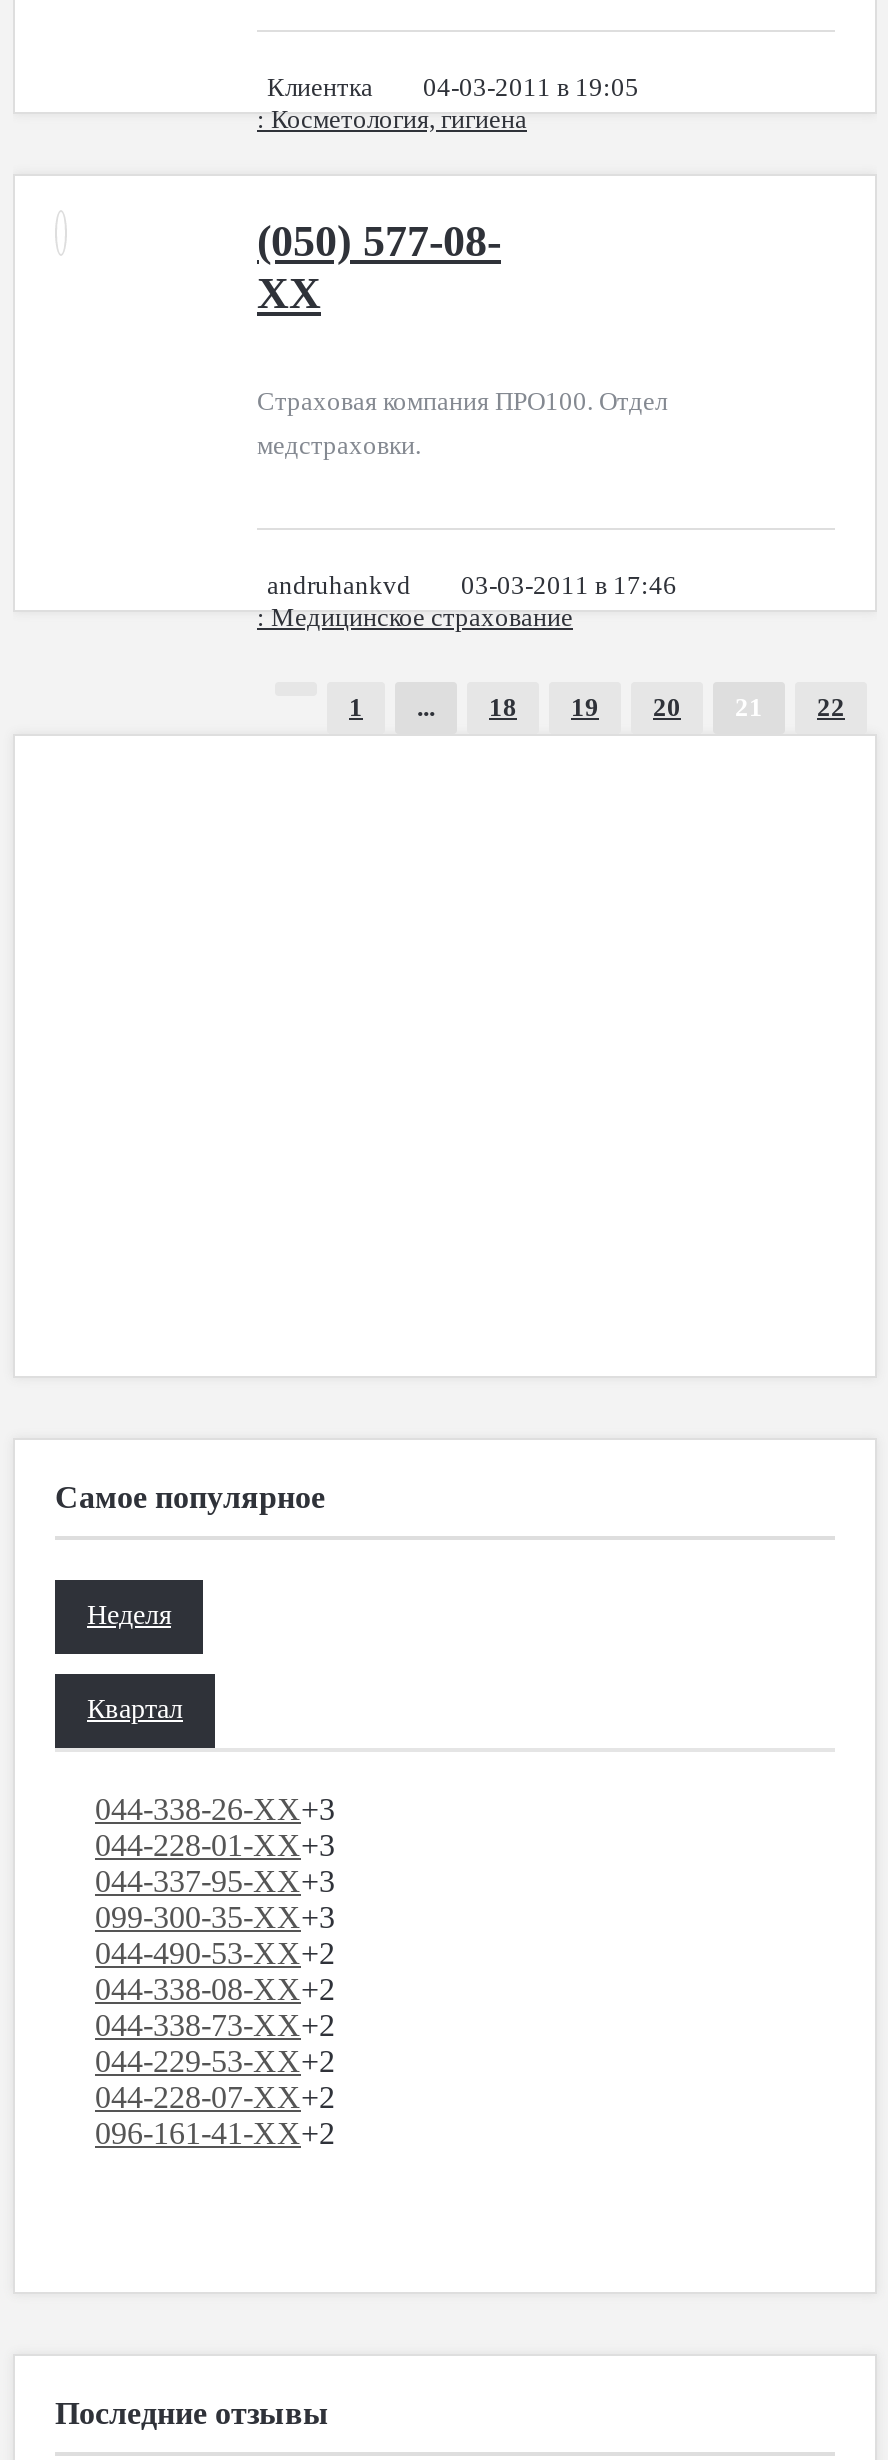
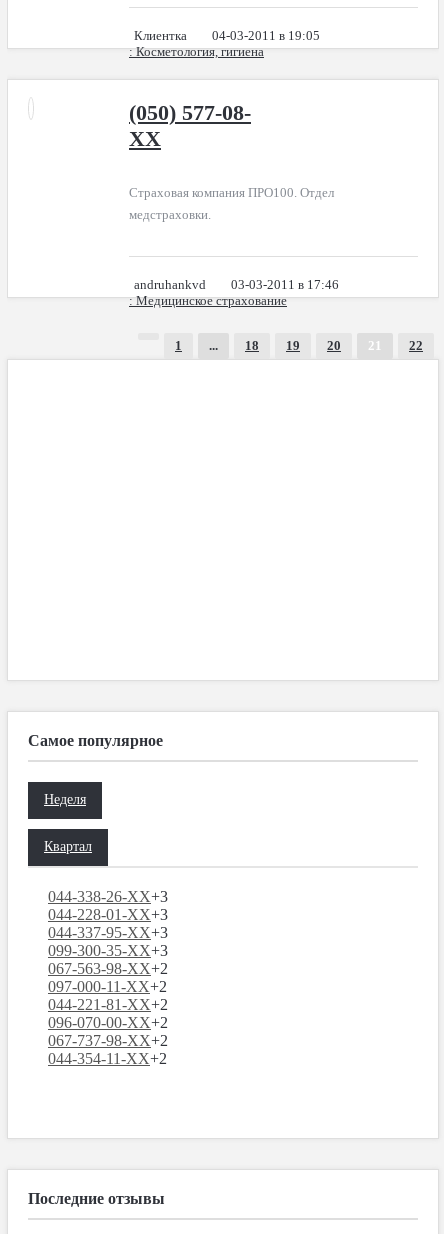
- 044-490-53-XX+2
- 044-338-08-XX+2
- 044-338-73-XX+2
- 044-229-53-XX+2
- 044-228-07-XX+2
- 096-161-41-XX+2
+ 067-563-98-XX+2
+ 097-000-11-XX+2
+ 044-221-81-XX+2
+ 096-070-00-XX+2
+ 067-737-98-XX+2
+ 044-354-11-XX+2
